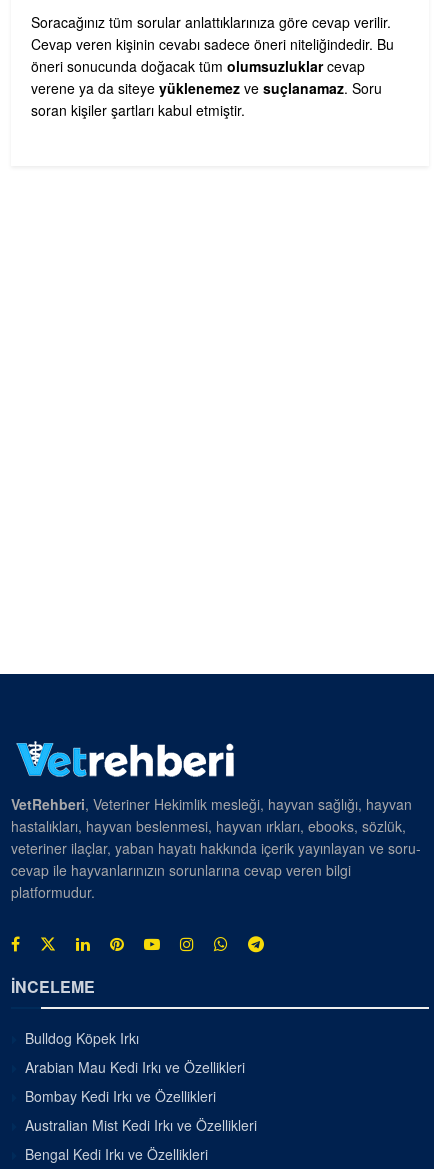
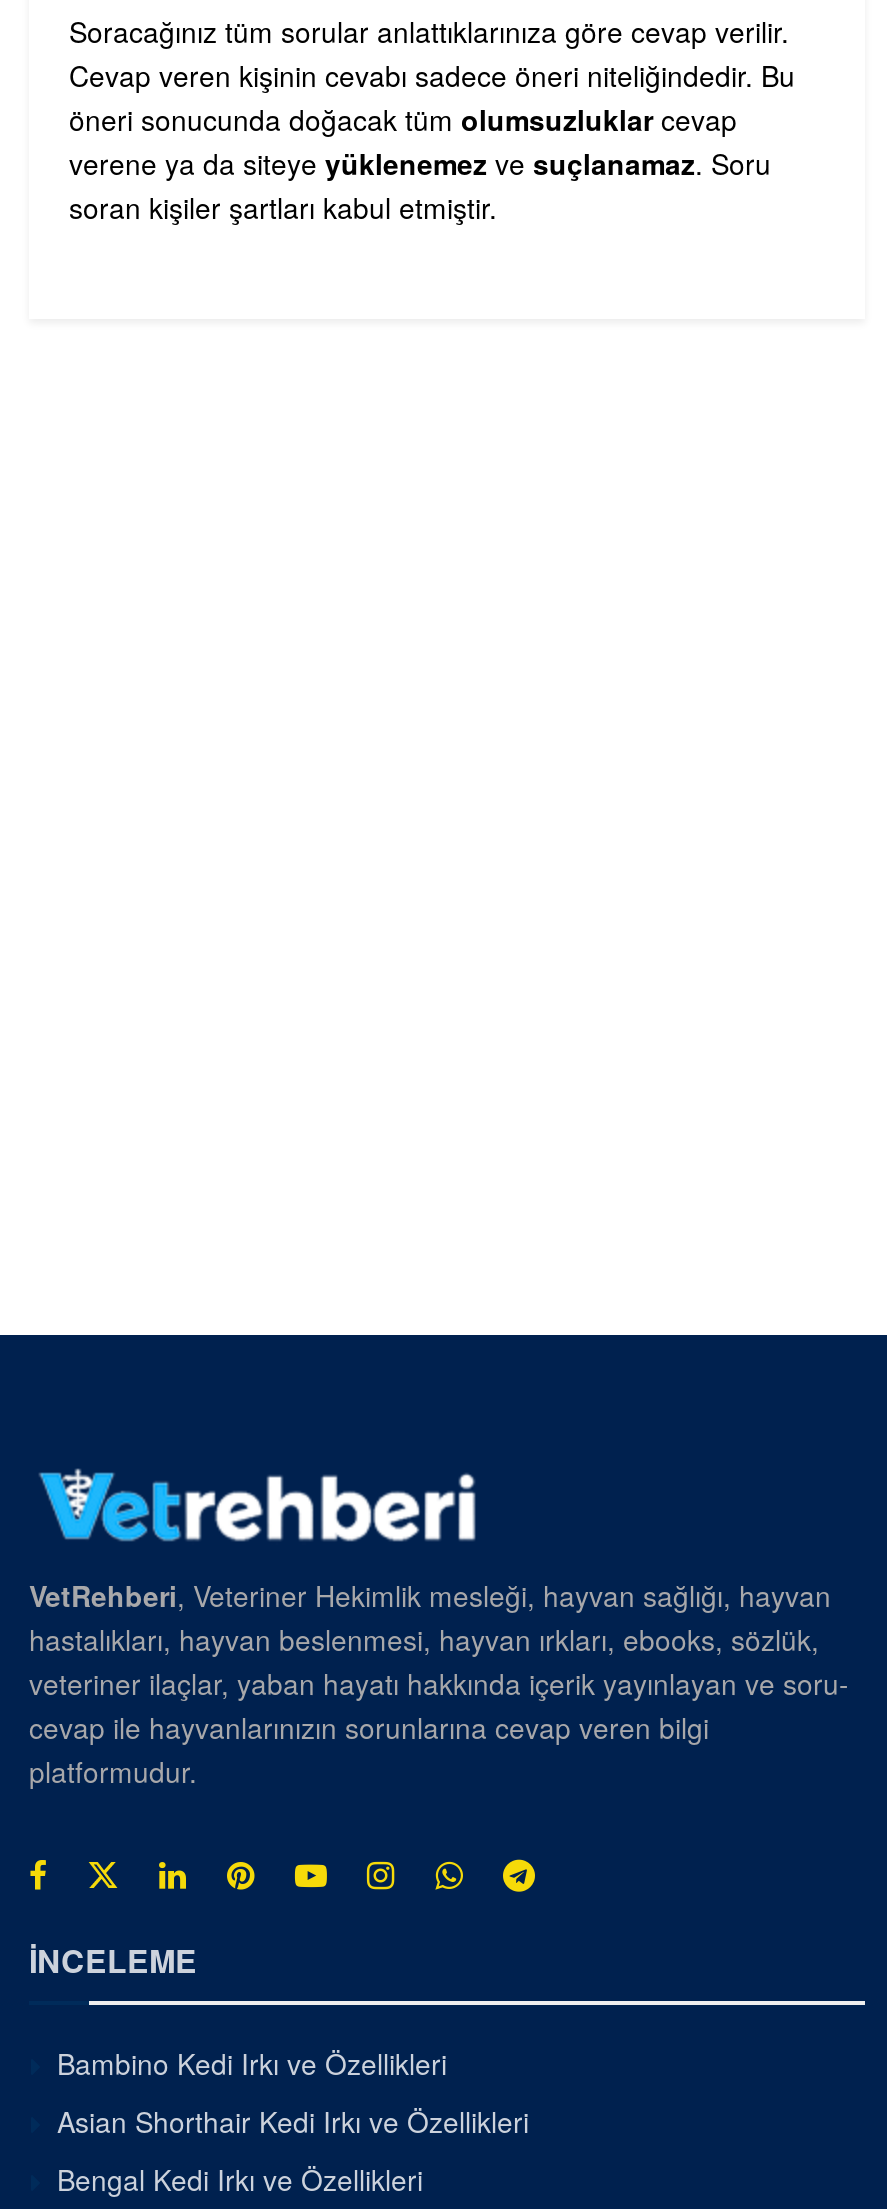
- Bulldog Köpek Irkı
- Arabian Mau Kedi Irkı ve Özellikleri
- Bombay Kedi Irkı ve Özellikleri
- Australian Mist Kedi Irkı ve Özellikleri
+ Bambino Kedi Irkı ve Özellikleri
+ Asian Shorthair Kedi Irkı ve Özellikleri
